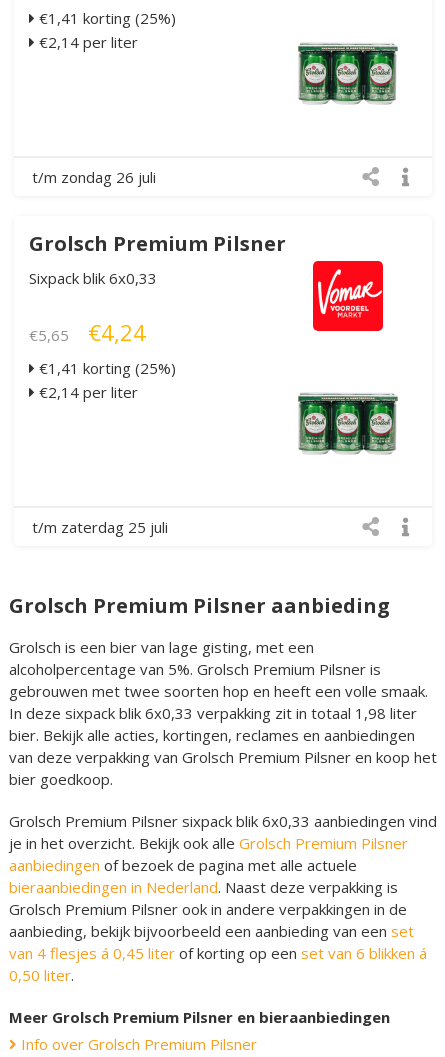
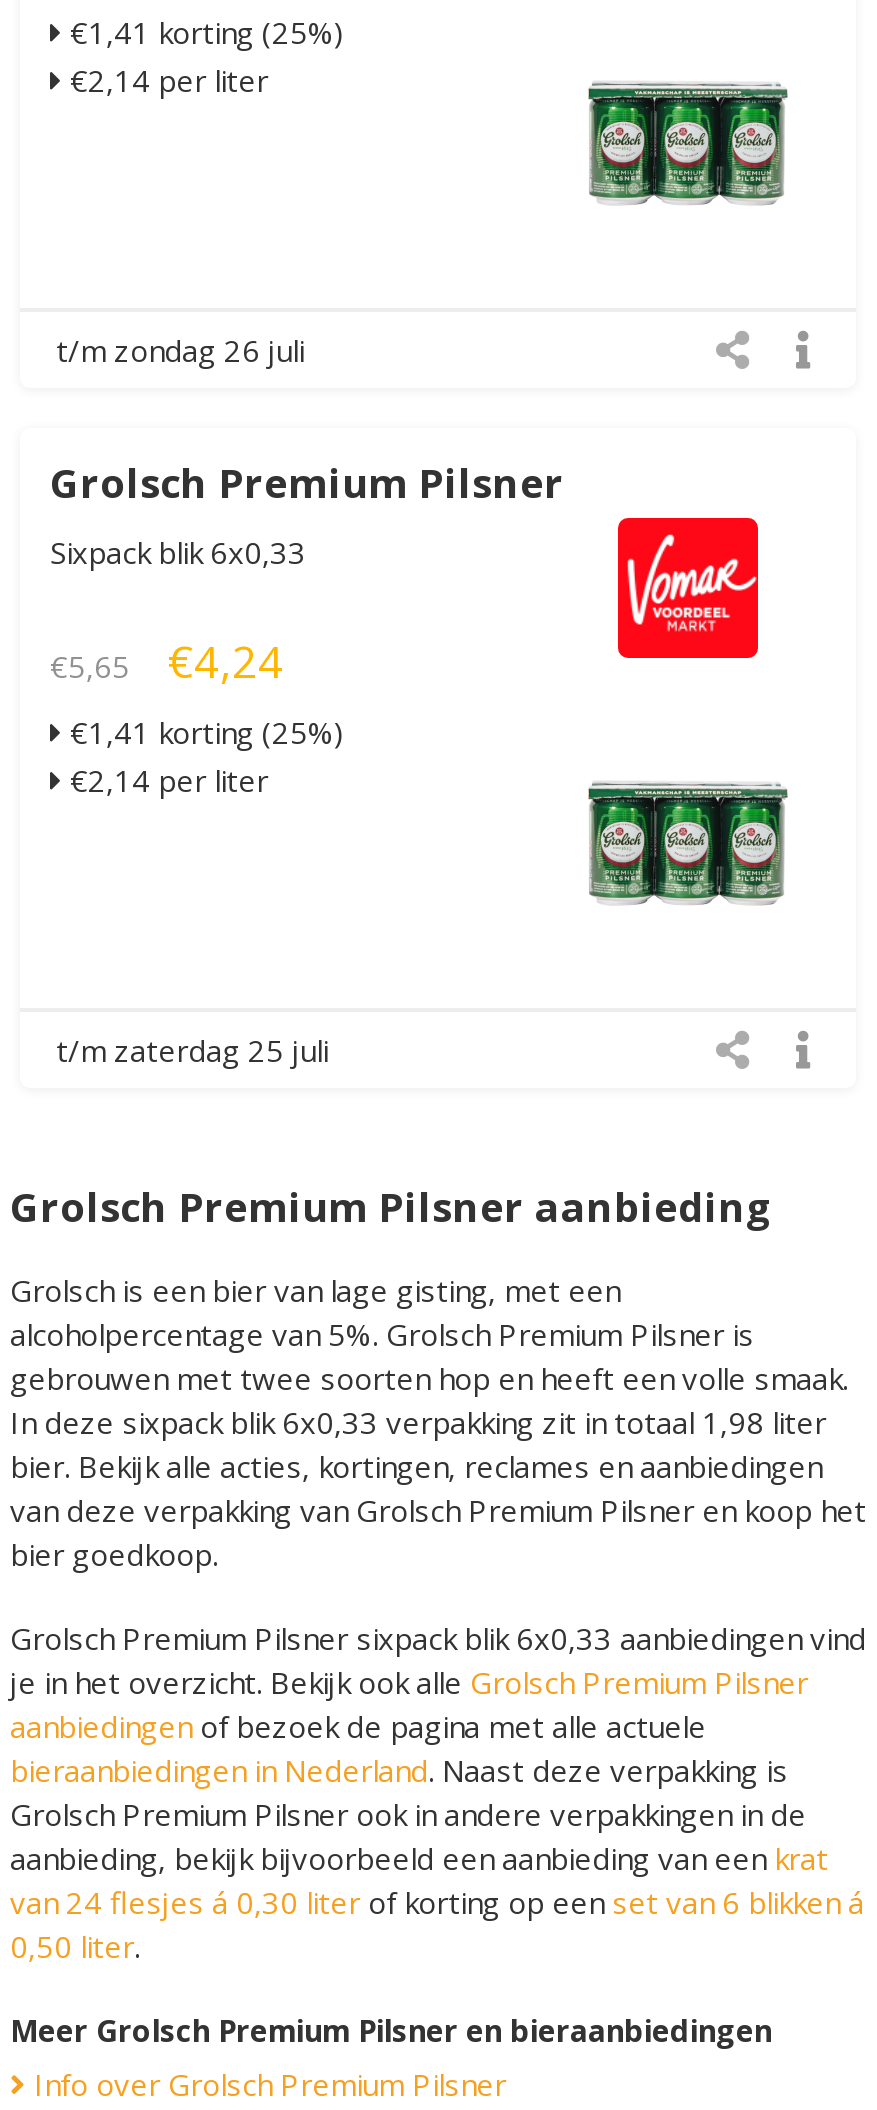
- aanbieding, bekijk bijvoorbeeld een aanbieding van een set
+ aanbieding, bekijk bijvoorbeeld een aanbieding van een krat

- van 4 flesjes á 0,45 liter of korting op een set van 6 blikken á
+ van 24 flesjes á 0,30 liter of korting op een set van 6 blikken á
